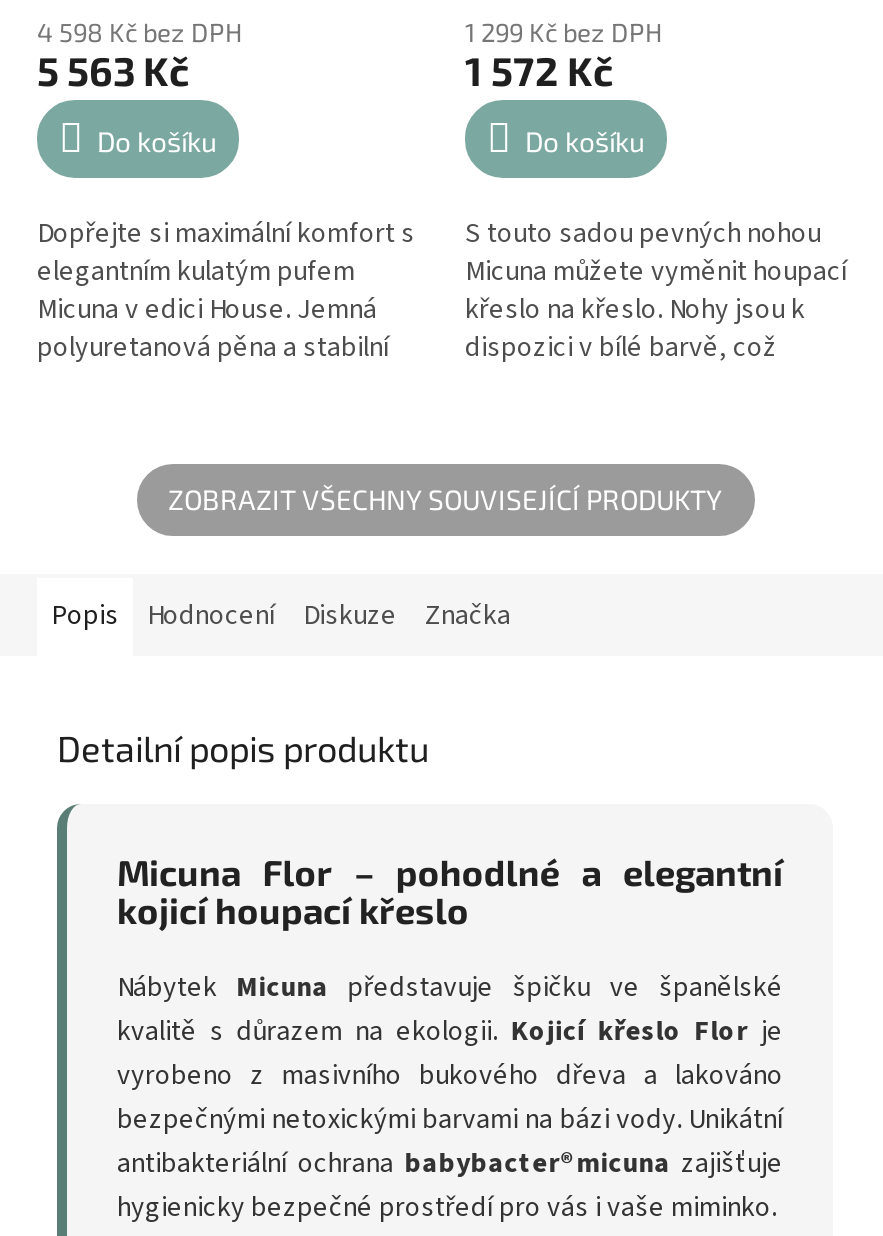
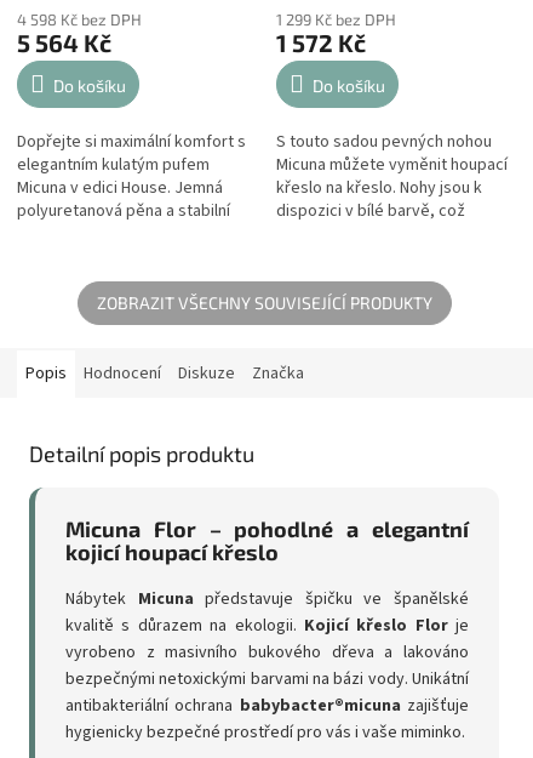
- 5 563 Kč
+ 5 564 Kč
